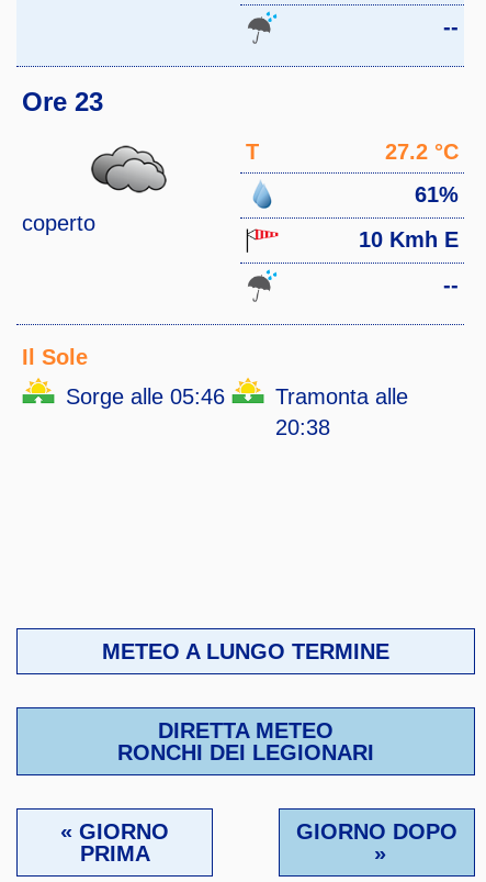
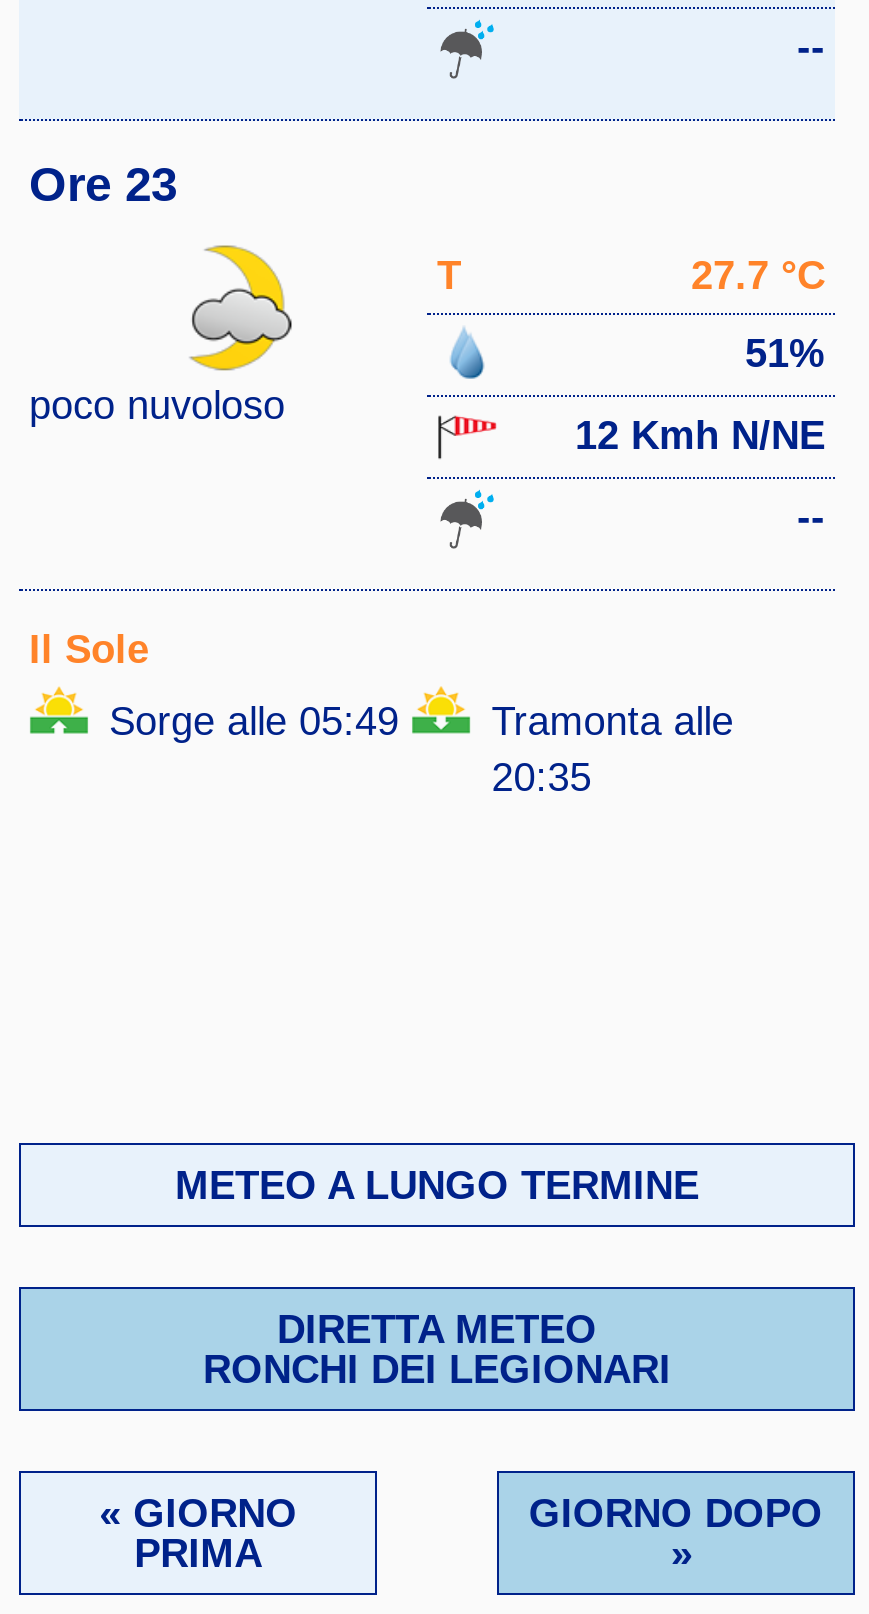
- [image]
- coperto
+ [image]
+ poco nuvoloso

- 27.2 °C
+ 27.7 °C

- 61%
+ 51%

- 10 Kmh E
+ 12 Kmh N/NE

- Sorge alle 05:46
+ Sorge alle 05:49

- 20:38
+ 20:35
